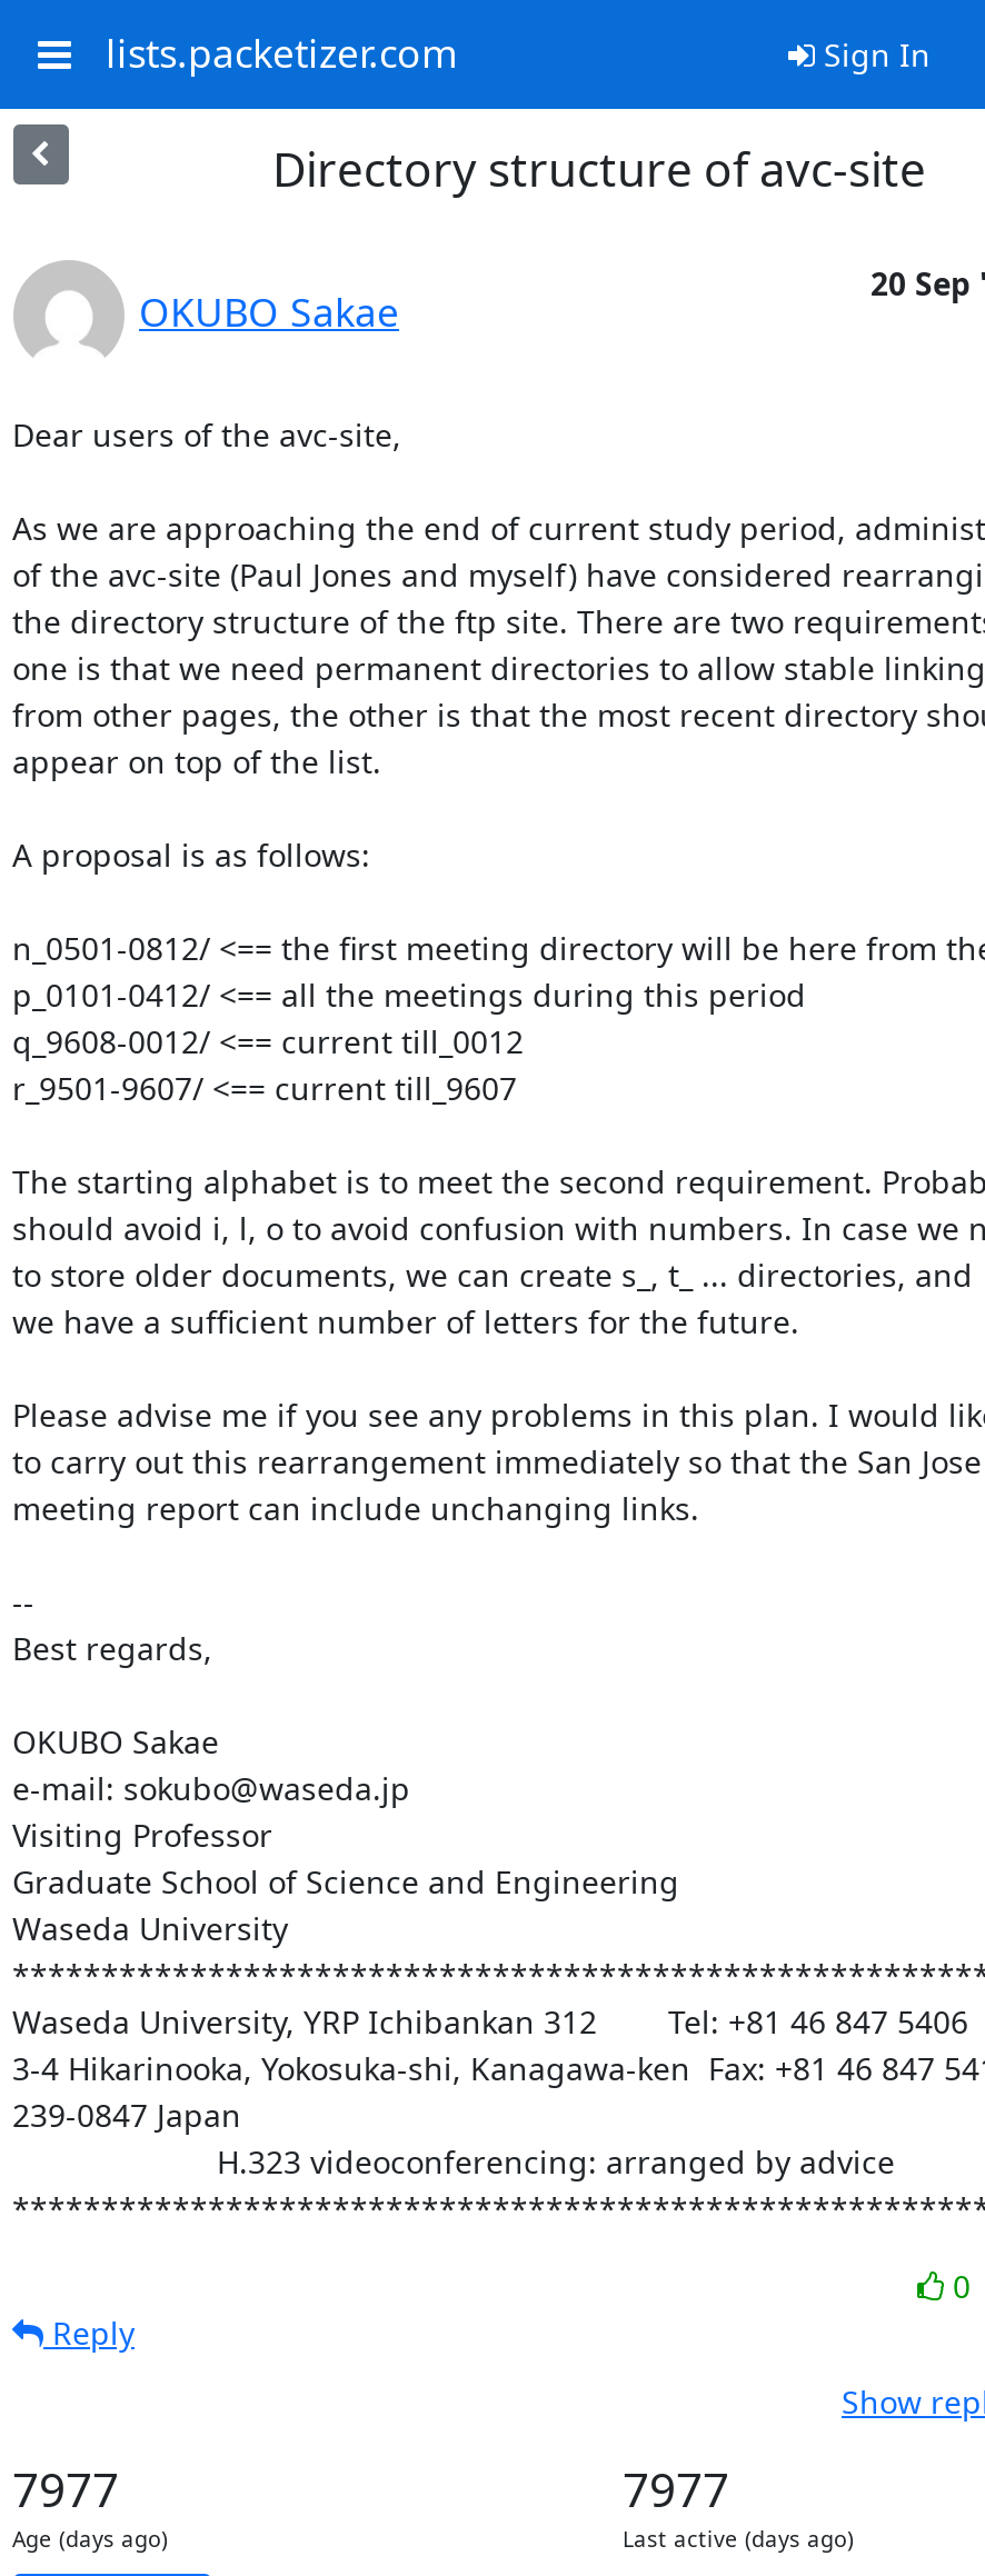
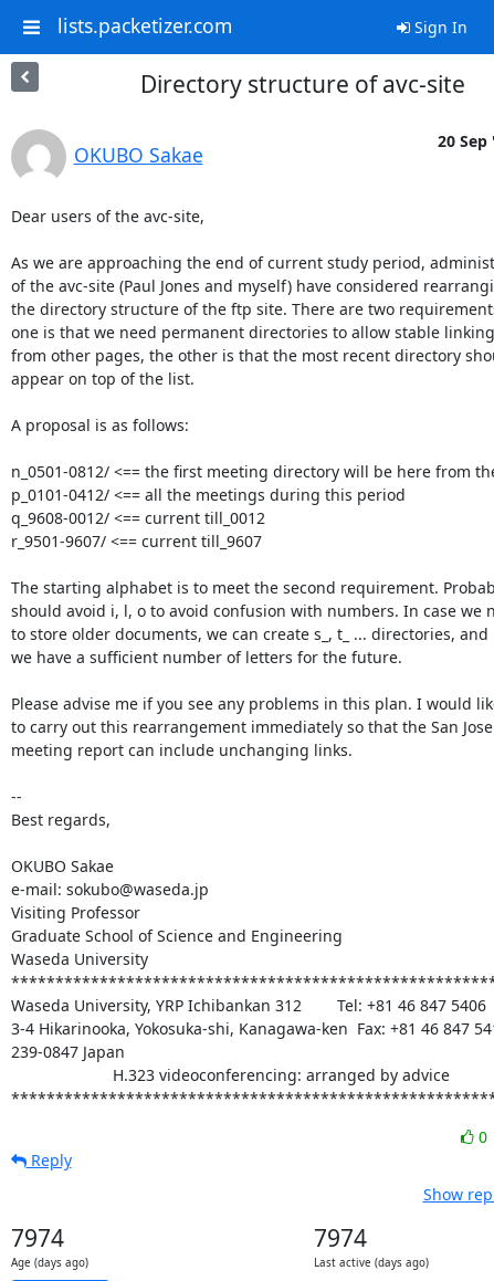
- 7977
+ 7974

- 7977
+ 7974
